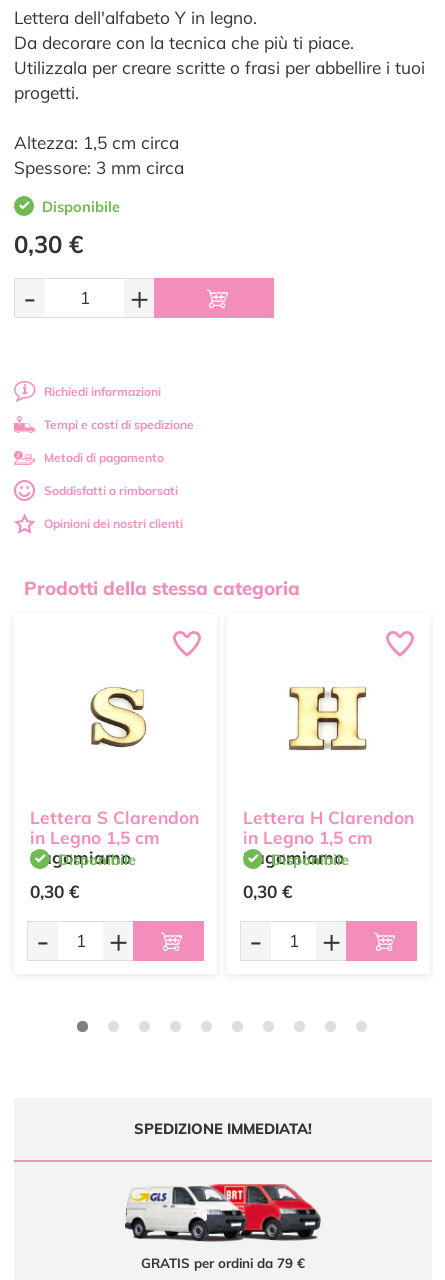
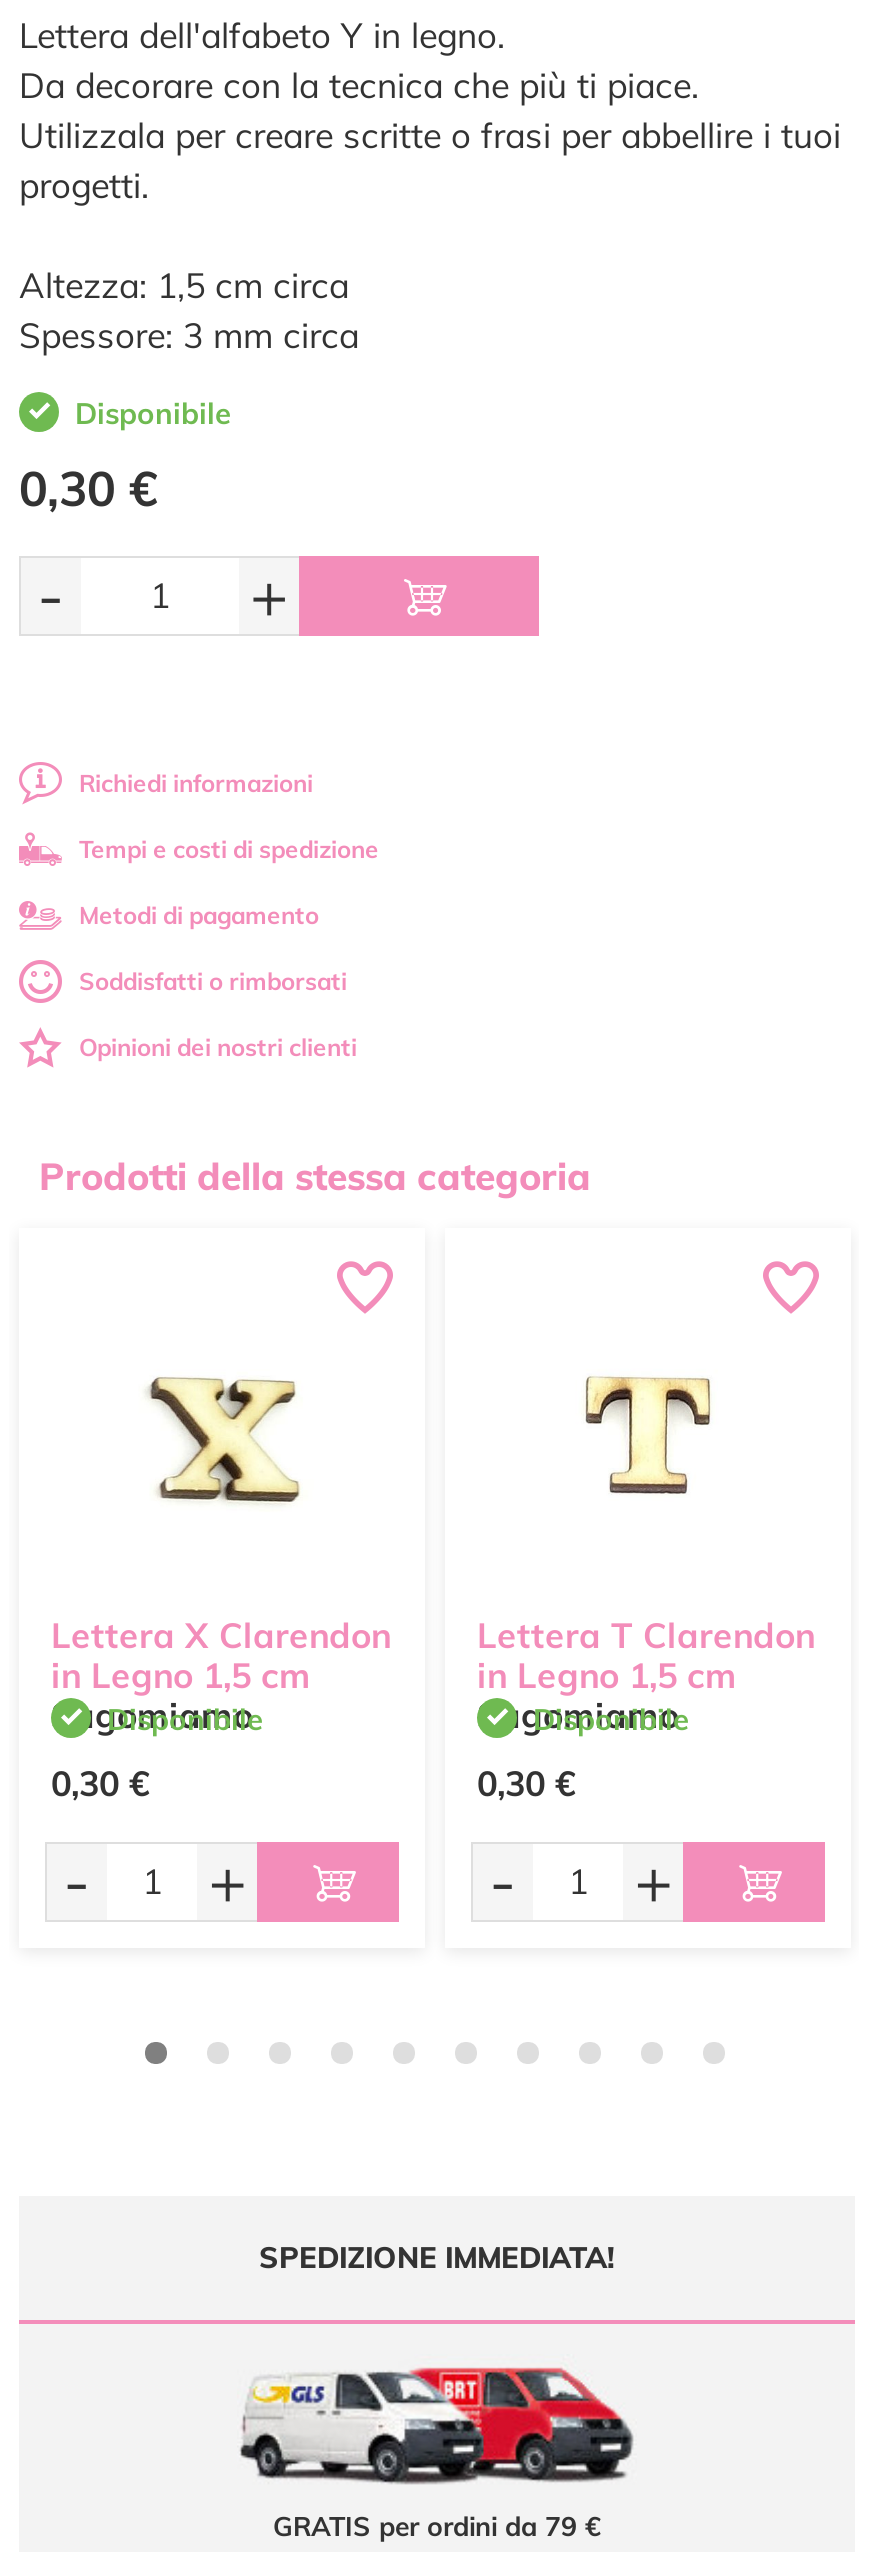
- [image]
+ [image]

- [image]
+ [image]

- Lettera S Clarendon
+ Lettera X Clarendon

- Lettera H Clarendon
+ Lettera T Clarendon
